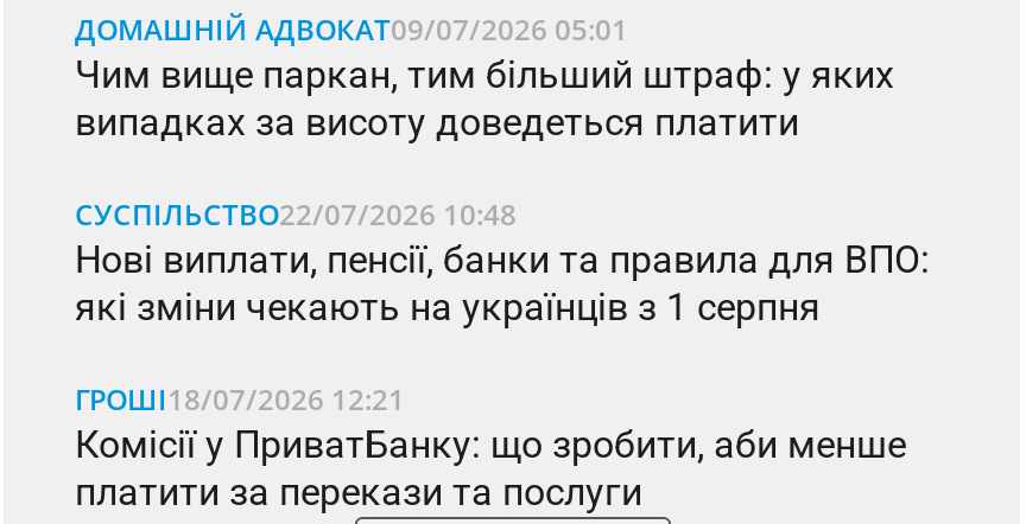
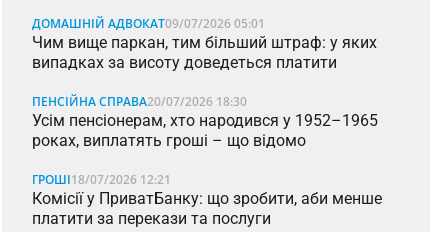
- СУСПІЛЬСТВО22/07/2026 10:48
- Нові виплати, пенсії, банки та правила для ВПО:
- які зміни чекають на українців з 1 серпня
+ ПЕНСІЙНА СПРАВА20/07/2026 18:30
+ Усім пенсіонерам, хто народився у 1952–1965
+ роках, виплатять гроші – що відомо
